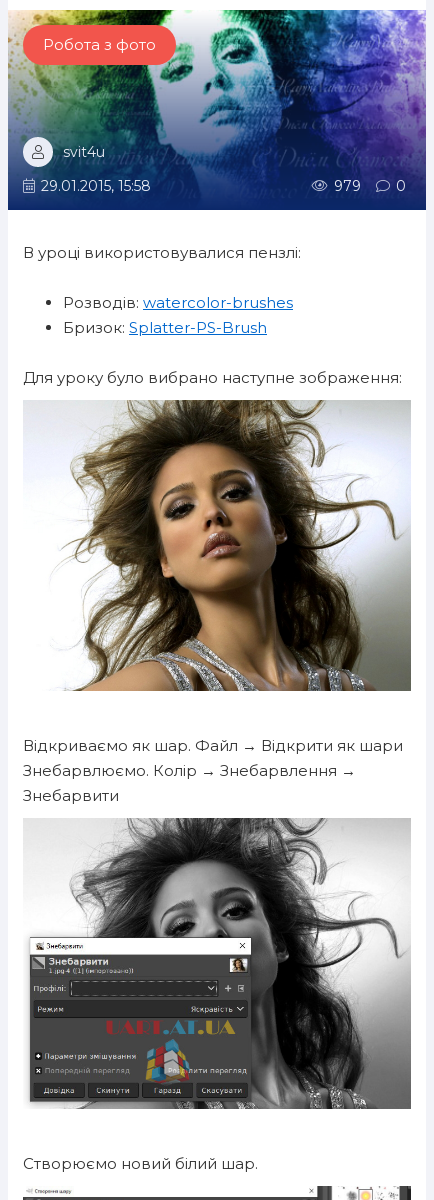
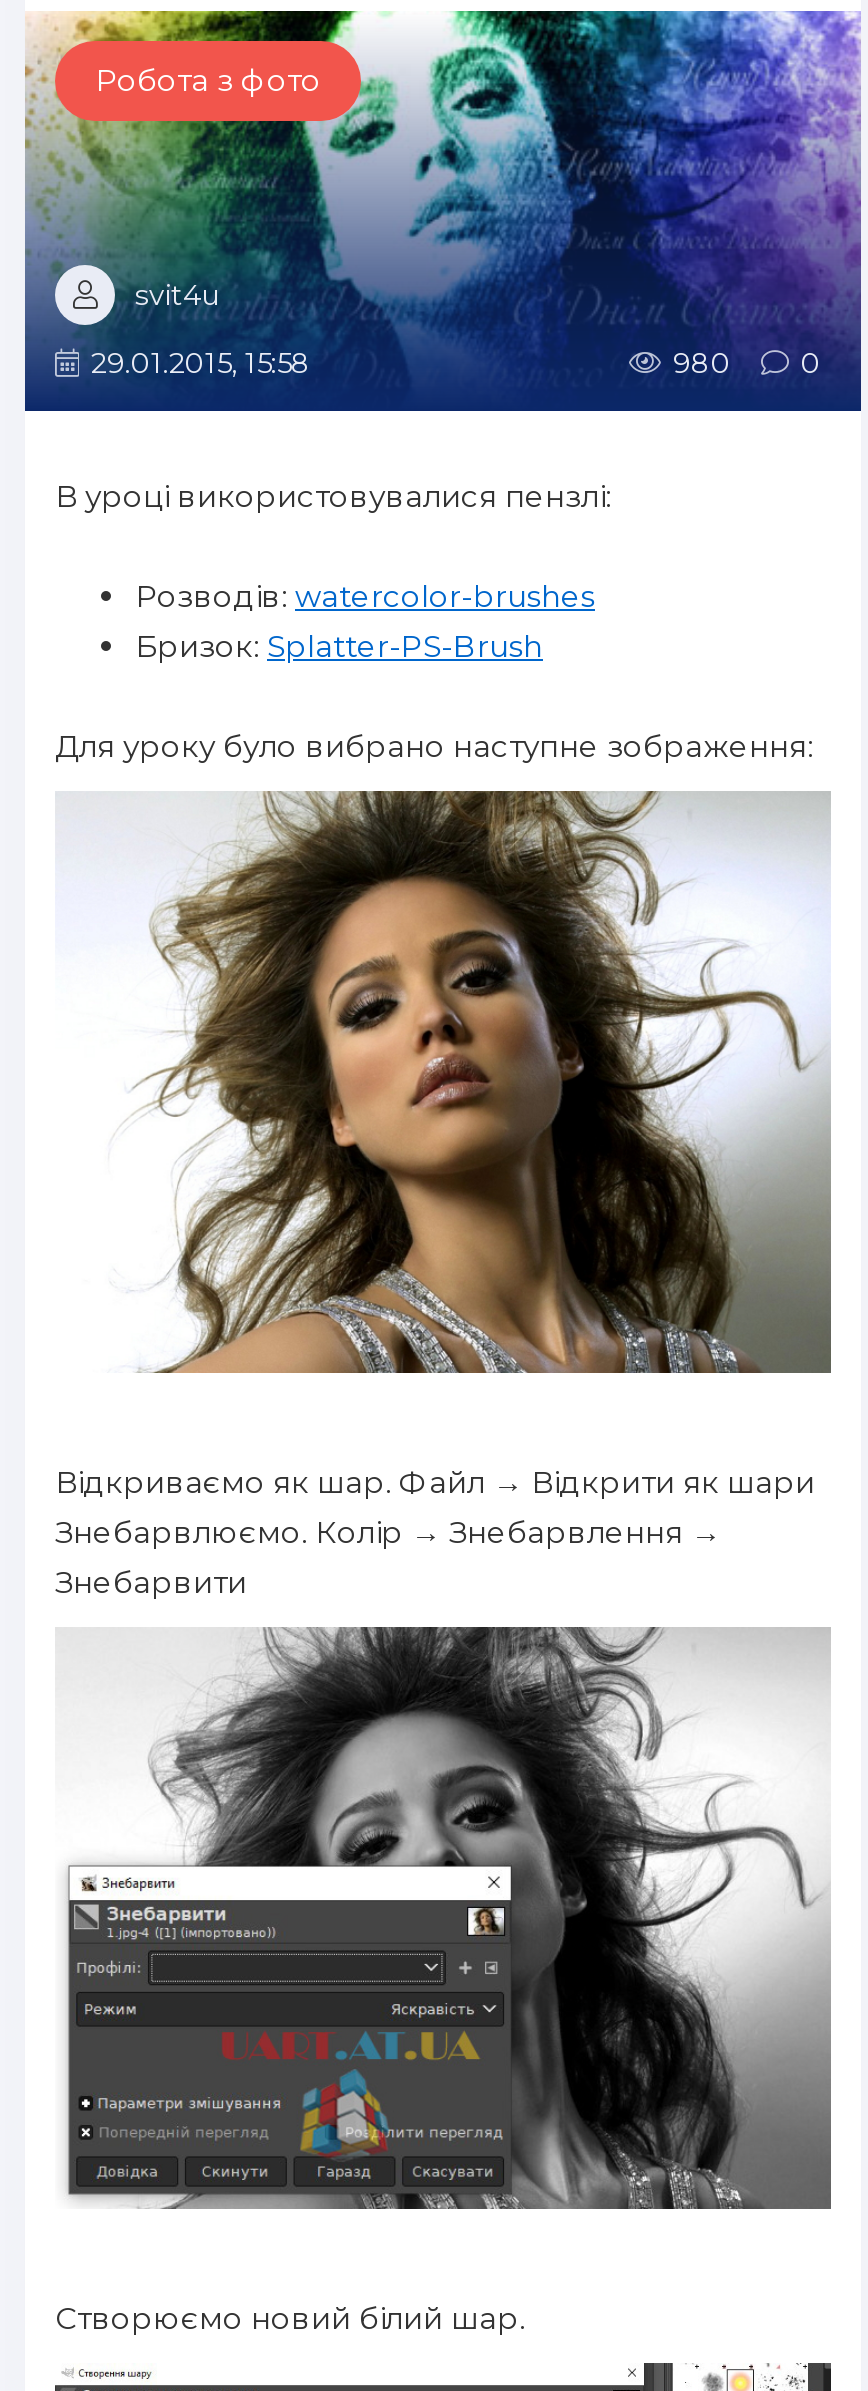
- 979
+ 980
